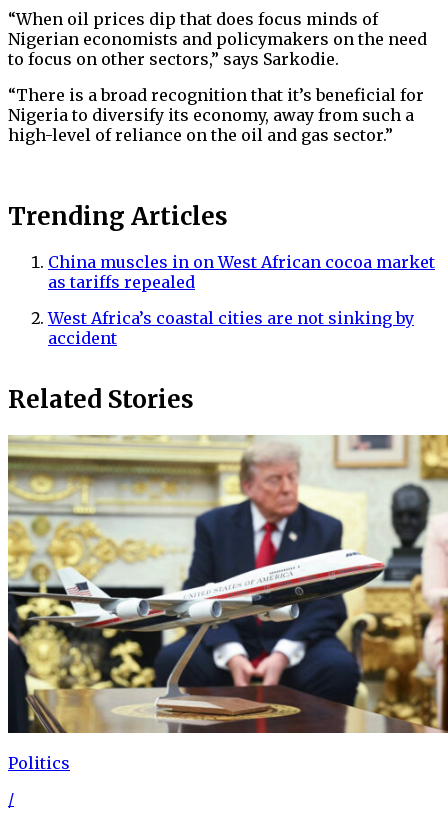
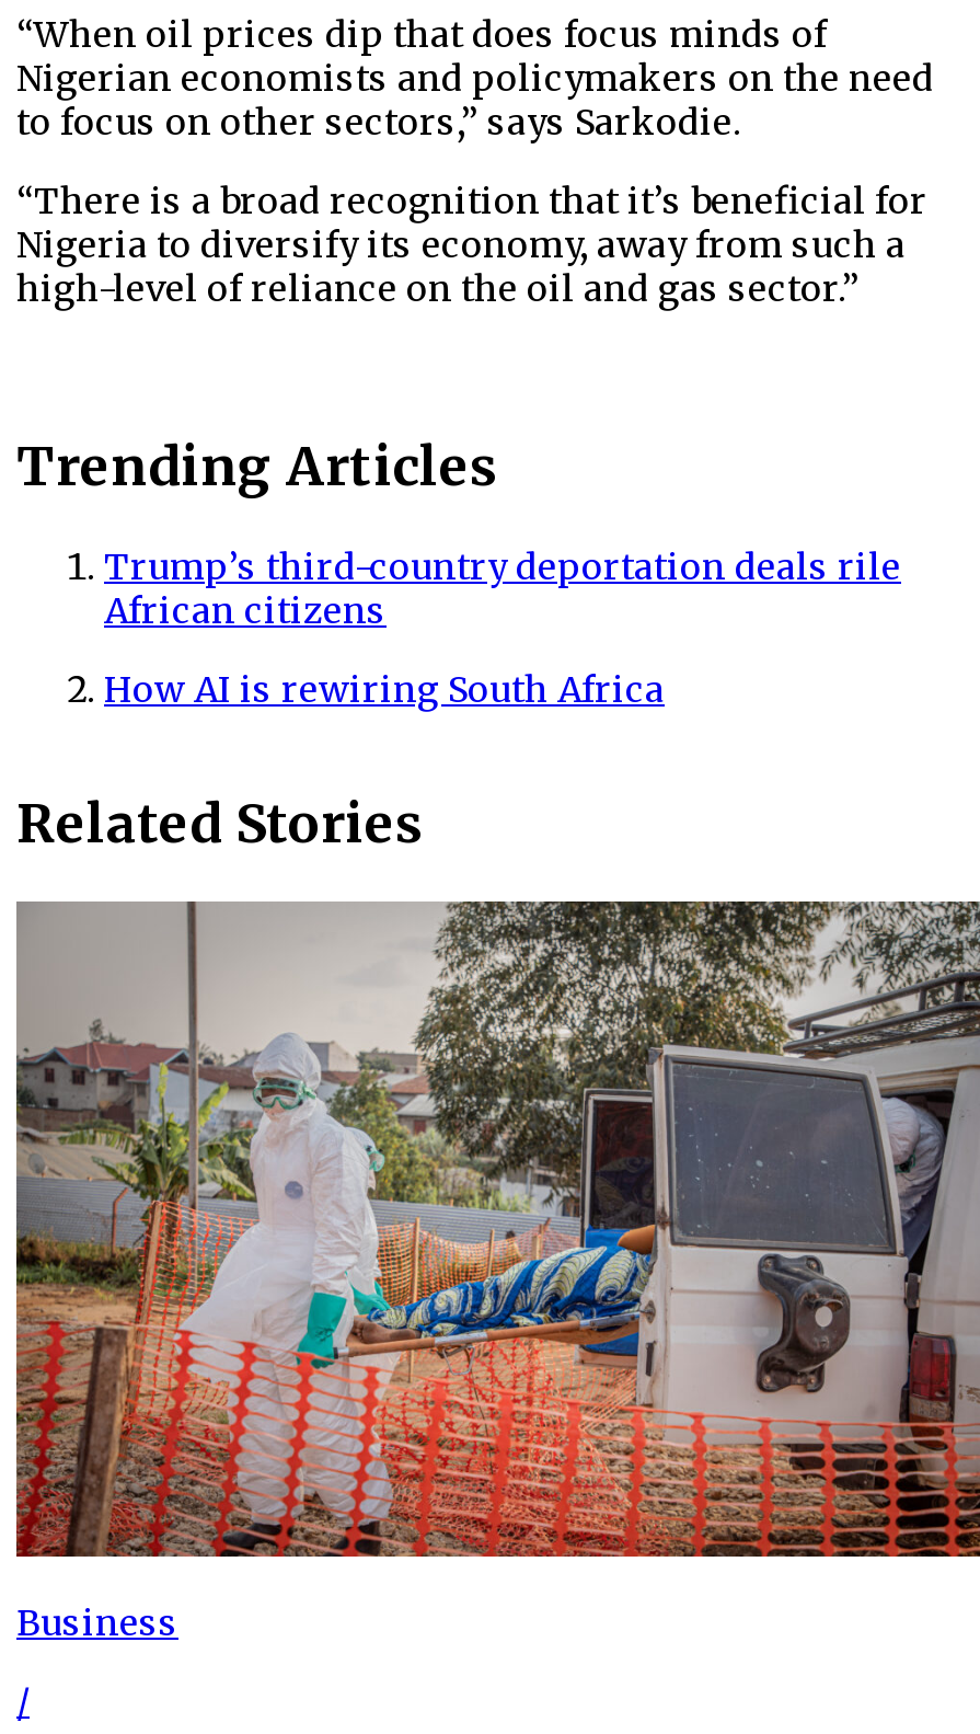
- China muscles in on West African cocoa market
- as tariffs repealed
+ Trump’s third-country deportation deals rile
+ African citizens

- West Africa’s coastal cities are not sinking by
- accident
+ How AI is rewiring South Africa

- [image]
- Politics
+ [image]
+ Business
